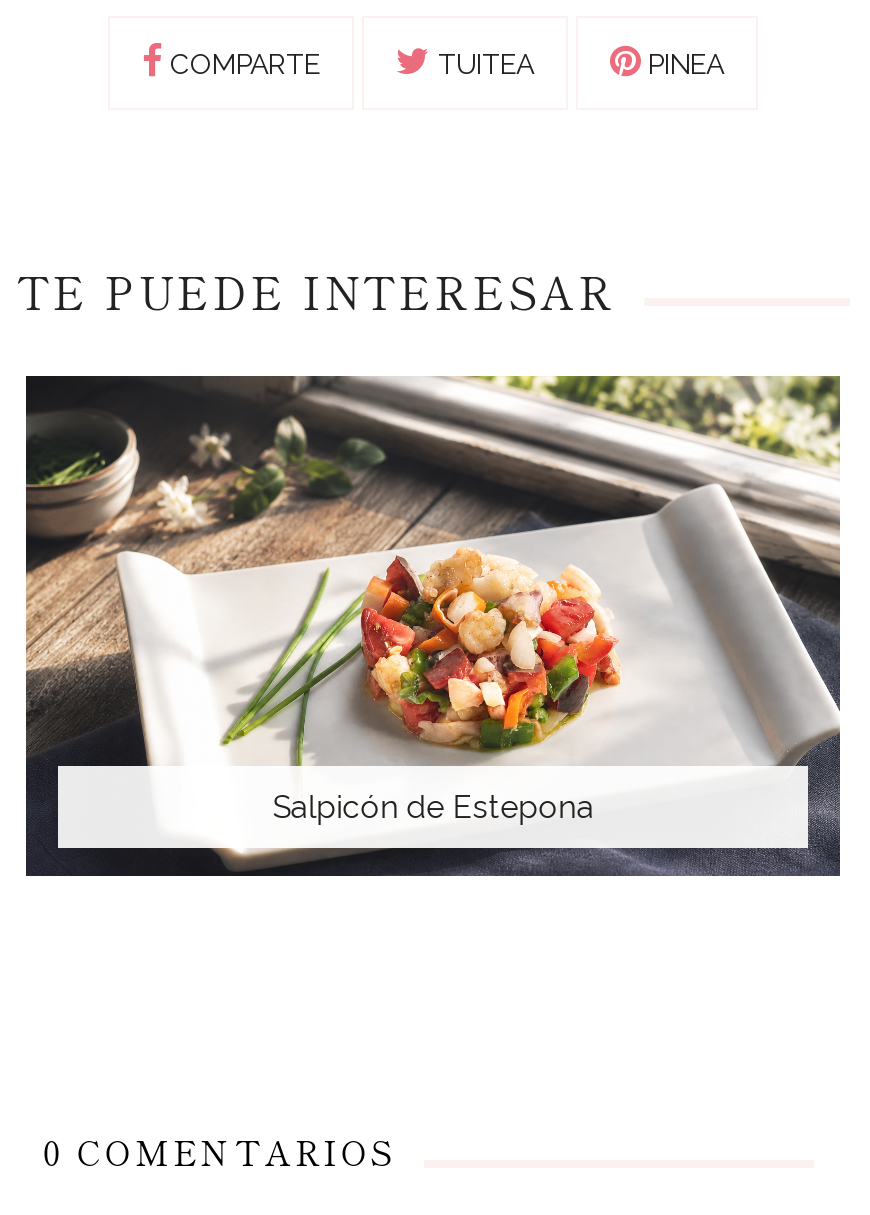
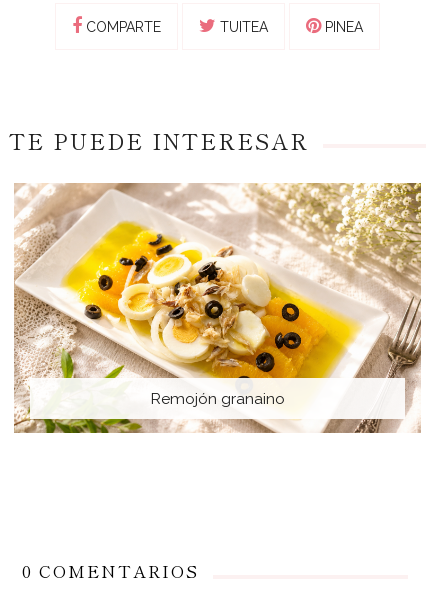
- [image]
- Salpicón de Estepona
+ [image]
+ Remojón granaino
